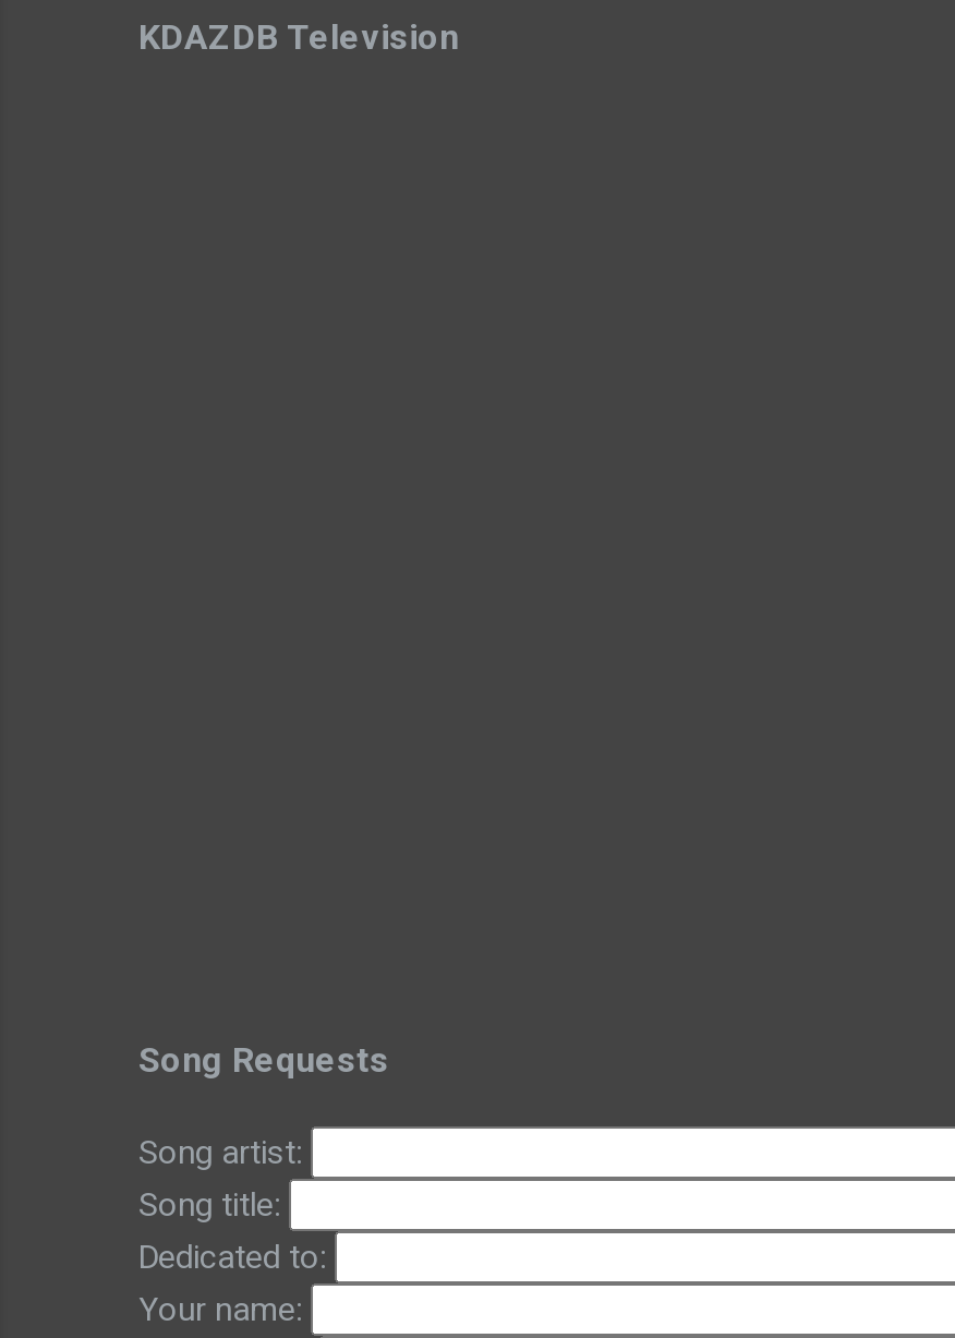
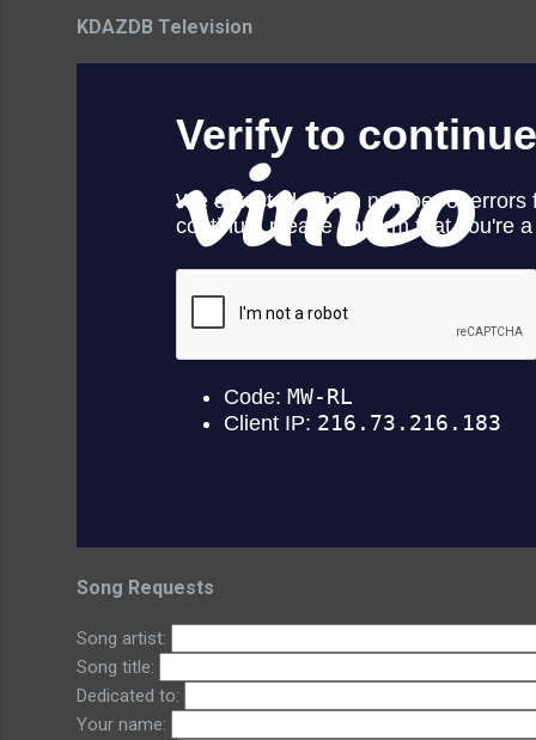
+ [image]
